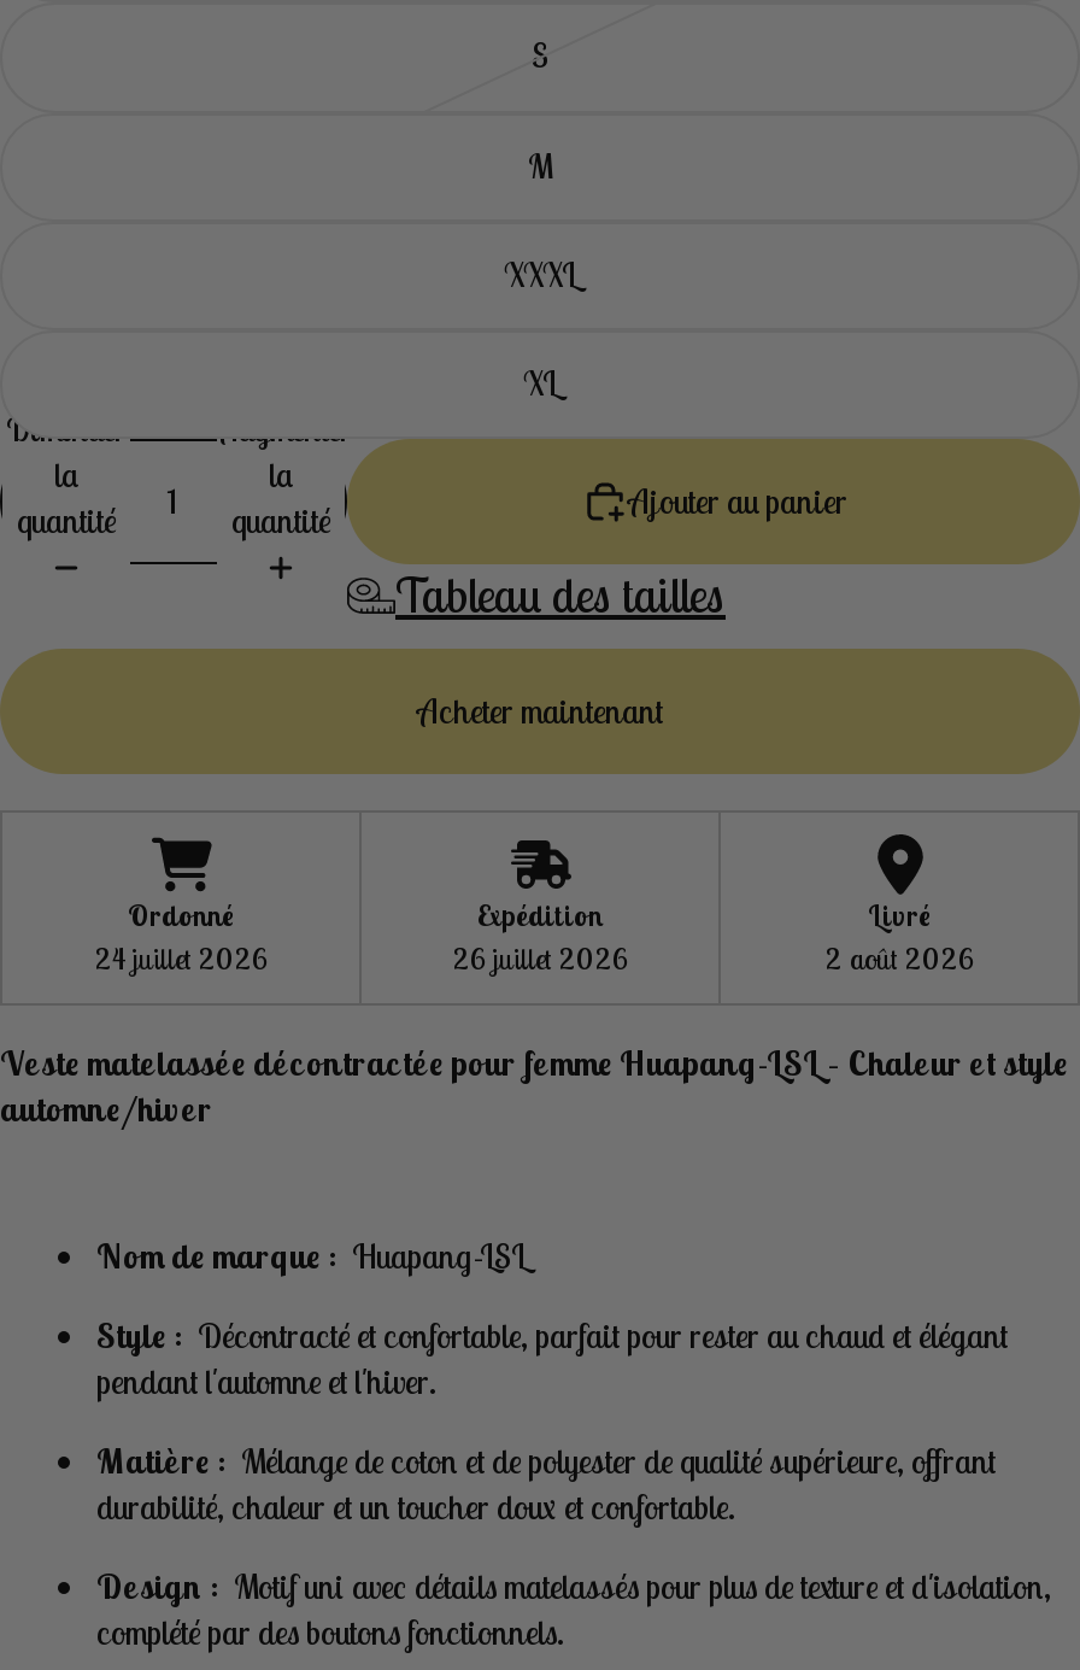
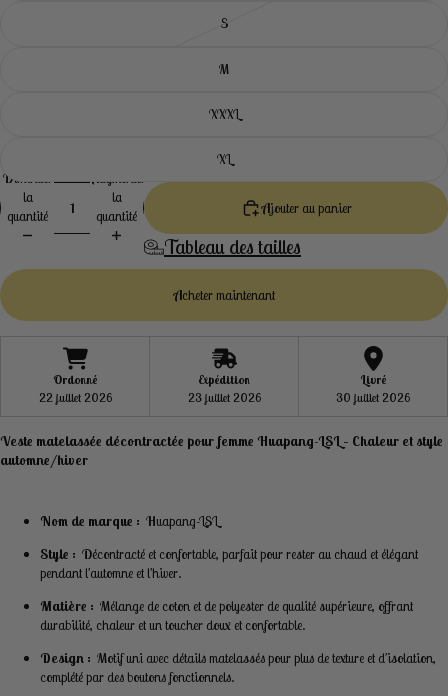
- 24 juillet 2026
+ 22 juillet 2026

- 26 juillet 2026
+ 23 juillet 2026

- 2 août 2026
+ 30 juillet 2026
